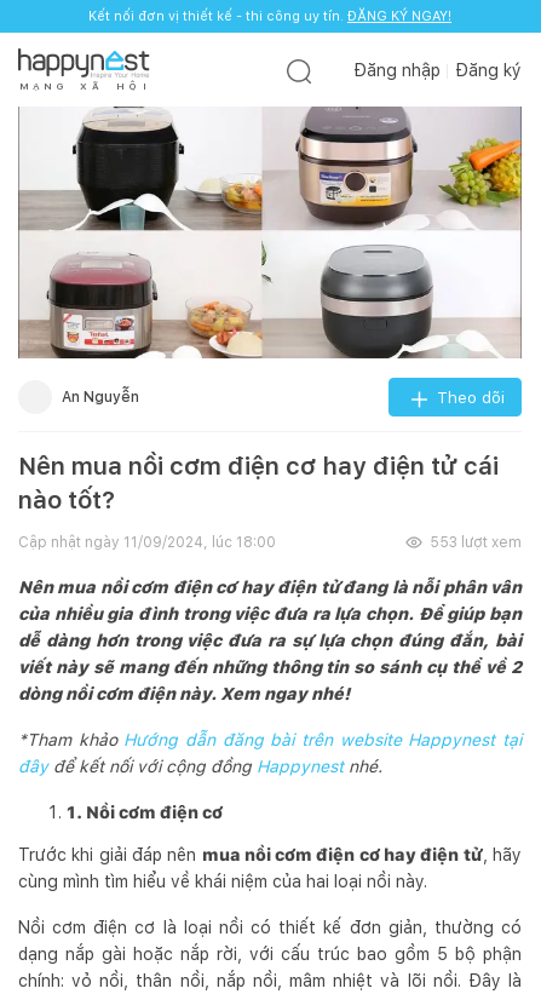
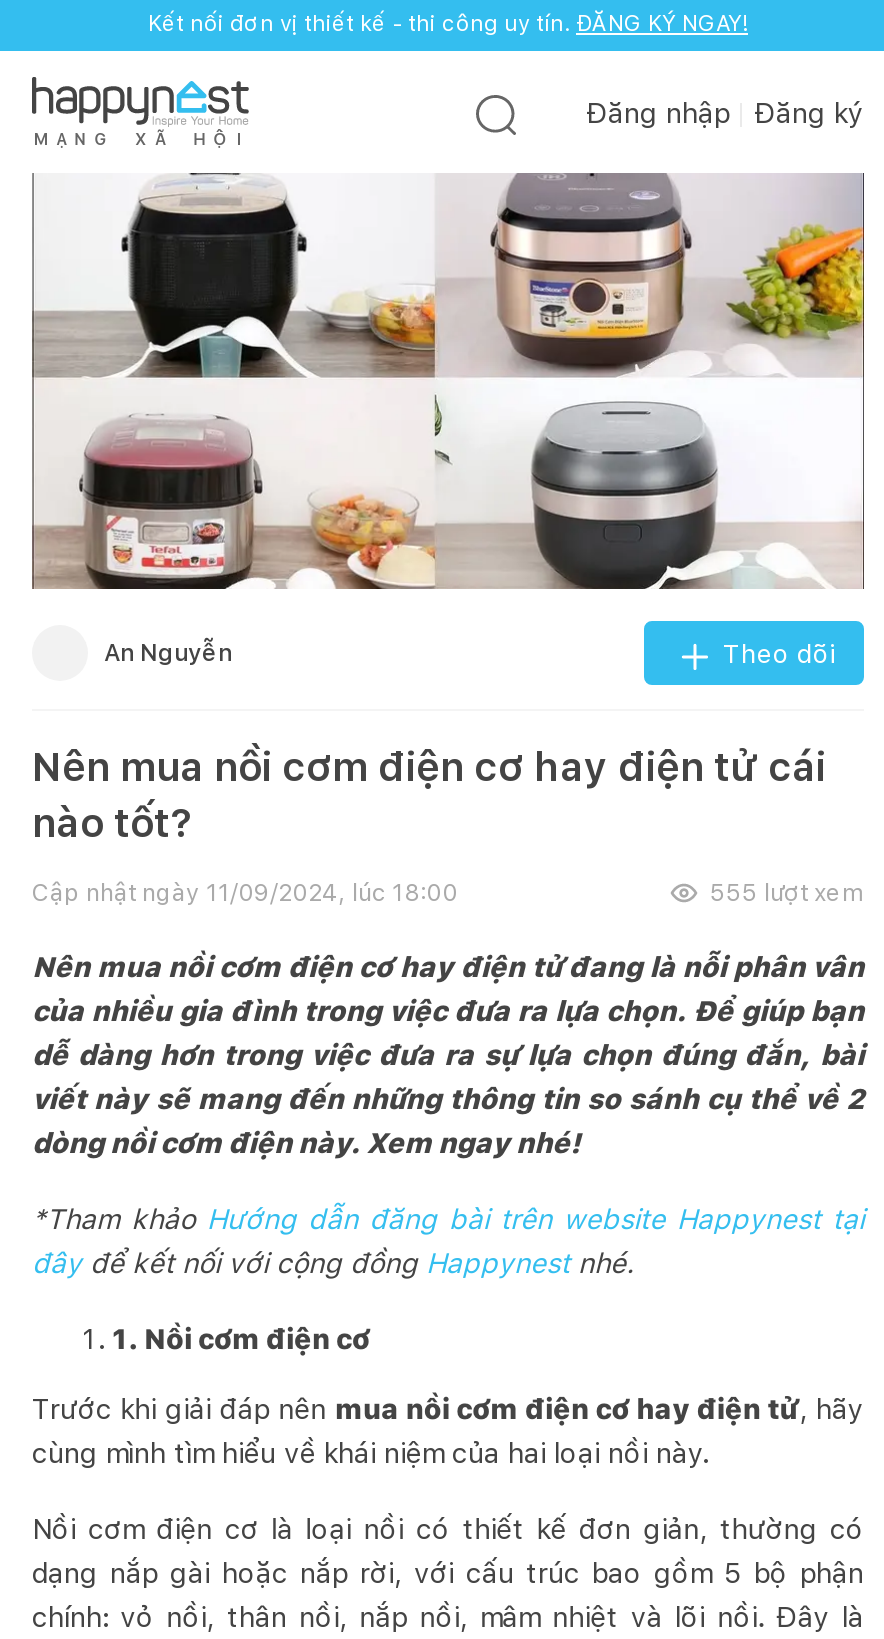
- 553 lượt xem
+ 555 lượt xem
